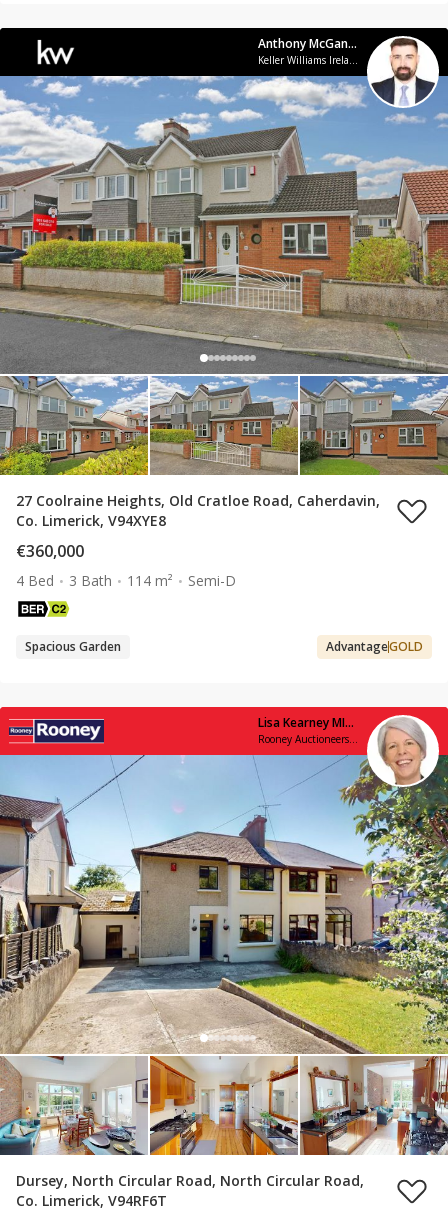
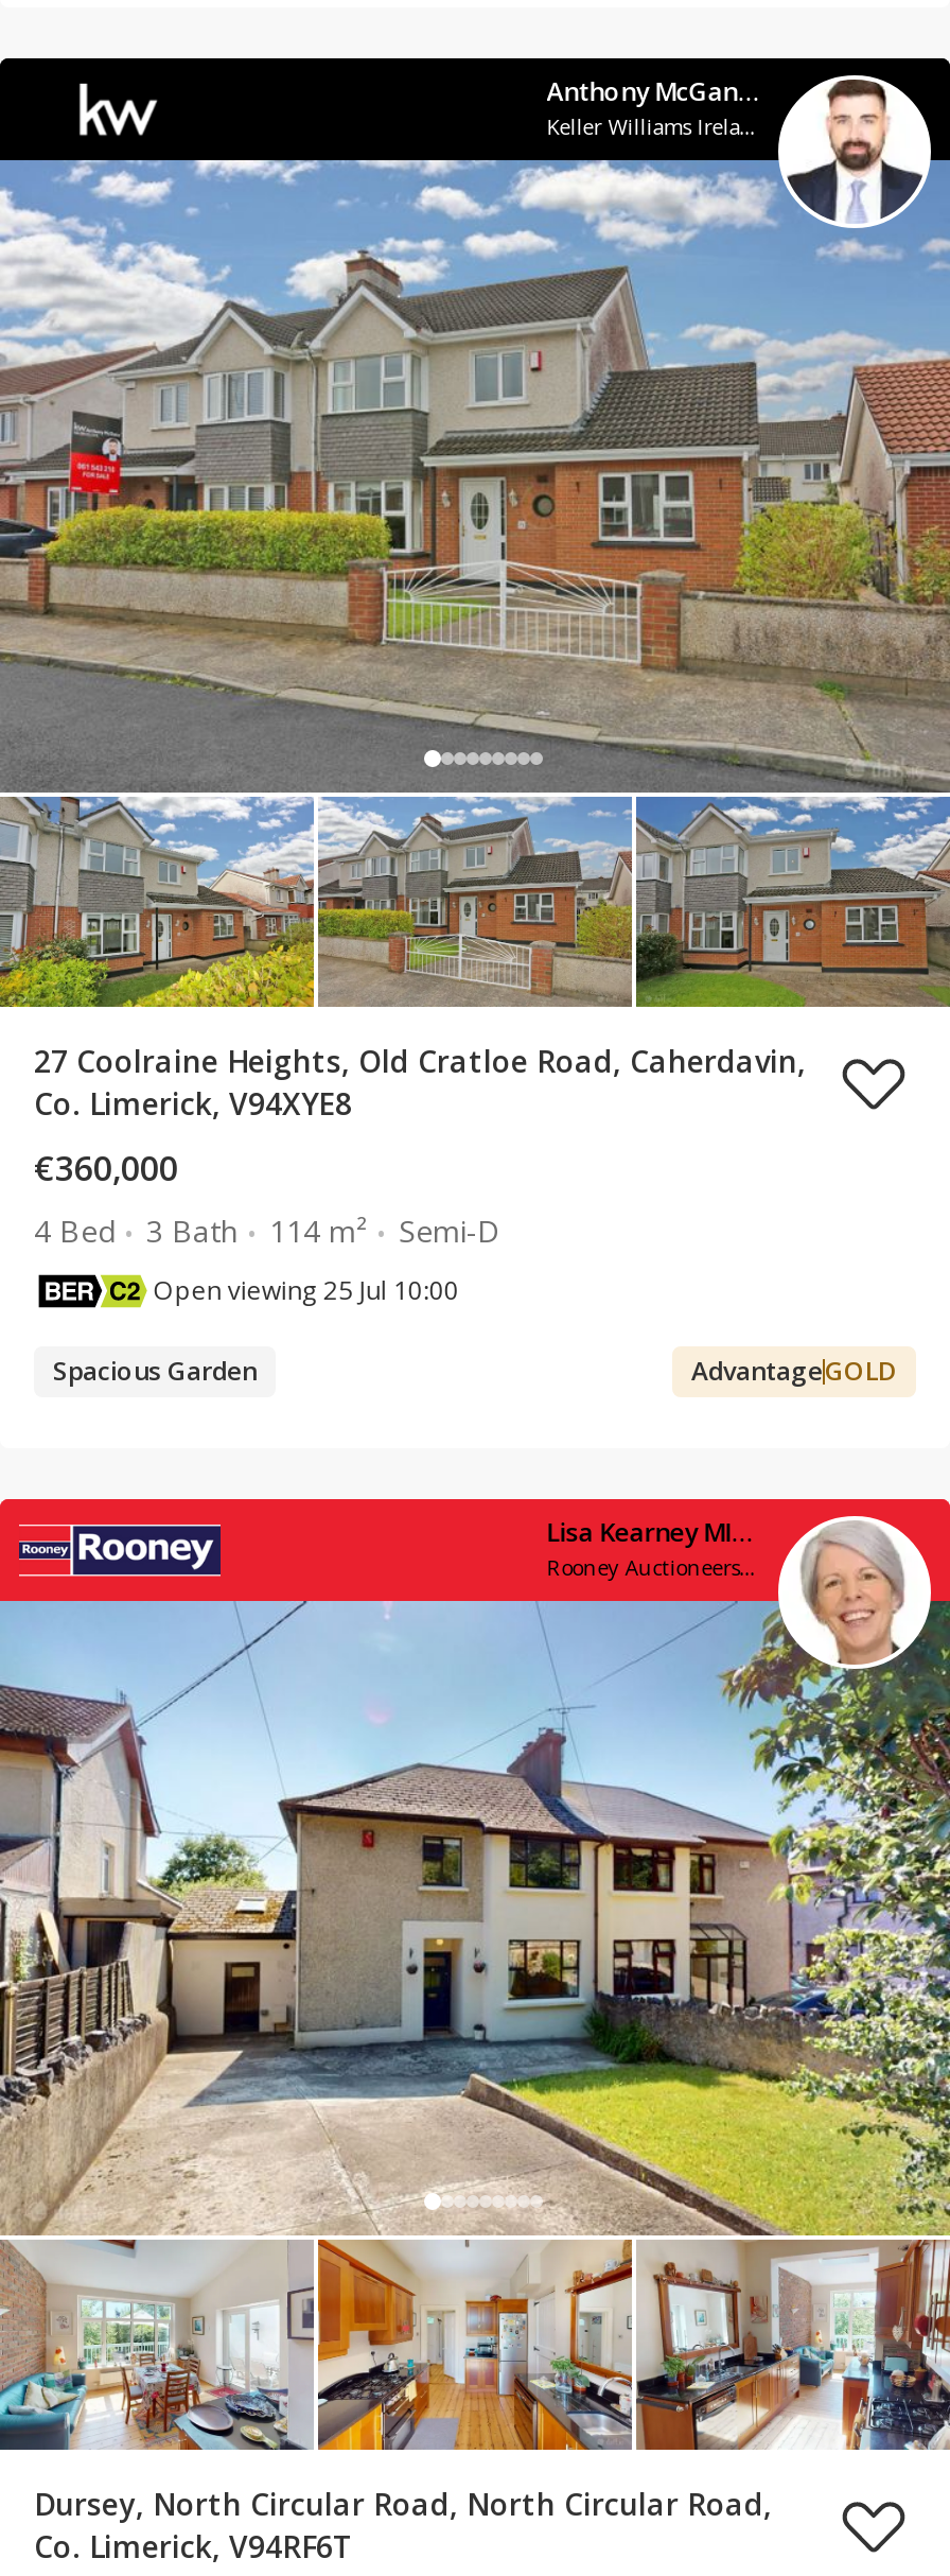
+ Open viewing 25 Jul 10:00
